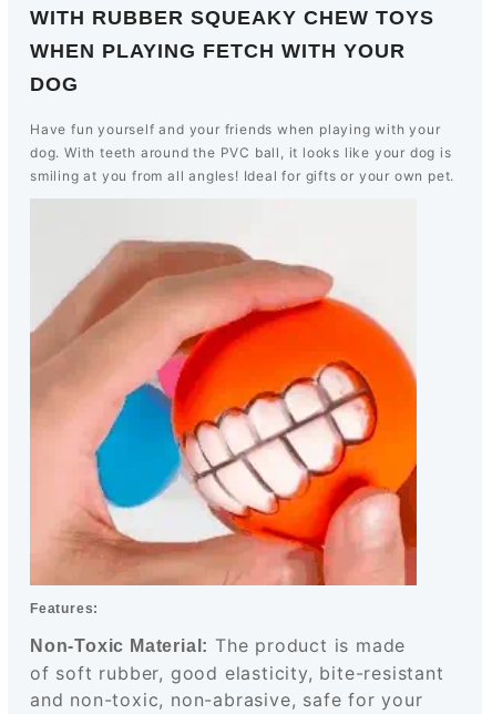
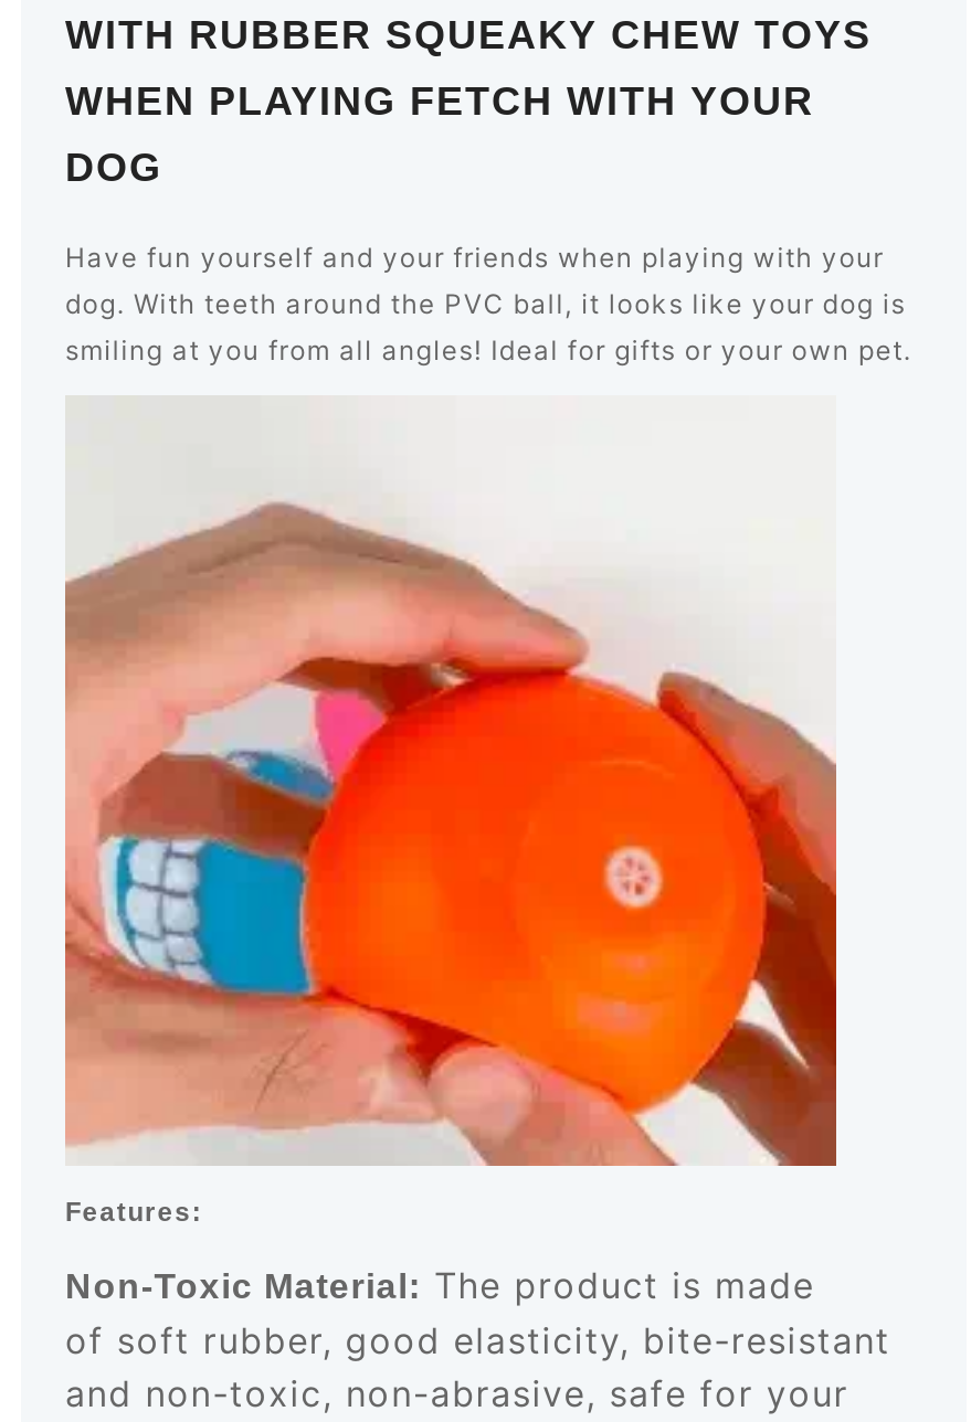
- [image]
+ [image]
